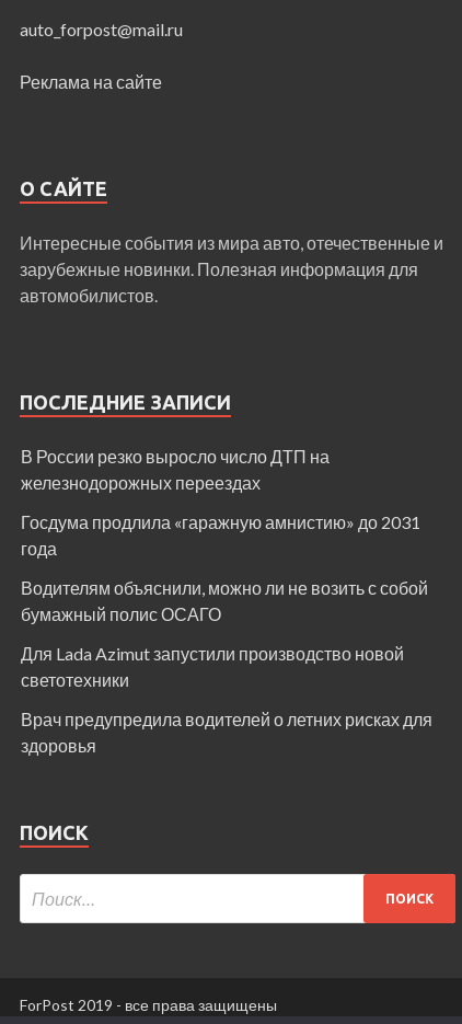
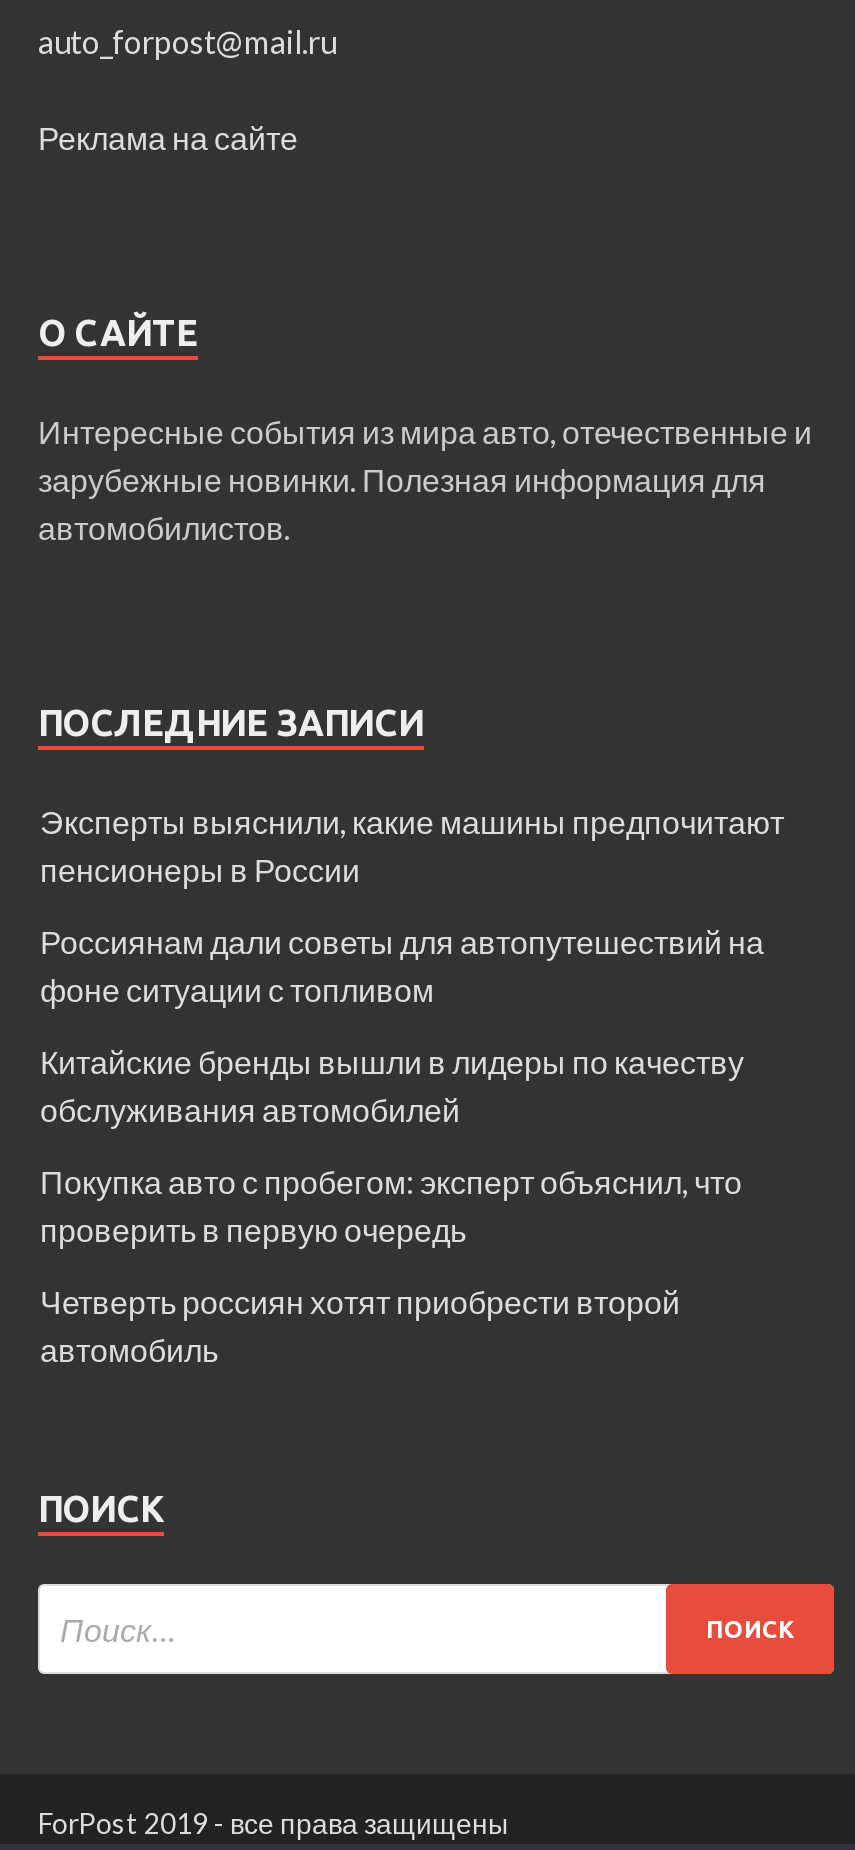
- В России резко выросло число ДТП на
- железнодорожных переездах
+ Эксперты выяснили, какие машины предпочитают
+ пенсионеры в России

- Госдума продлила «гаражную амнистию» до 2031
- года
+ Россиянам дали советы для автопутешествий на
+ фоне ситуации с топливом

- Водителям объяснили, можно ли не возить с собой
- бумажный полис ОСАГО
+ Китайские бренды вышли в лидеры по качеству
+ обслуживания автомобилей

- Для Lada Azimut запустили производство новой
- светотехники
+ Покупка авто с пробегом: эксперт объяснил, что
+ проверить в первую очередь

- Врач предупредила водителей о летних рисках для
- здоровья
+ Четверть россиян хотят приобрести второй
+ автомобиль
